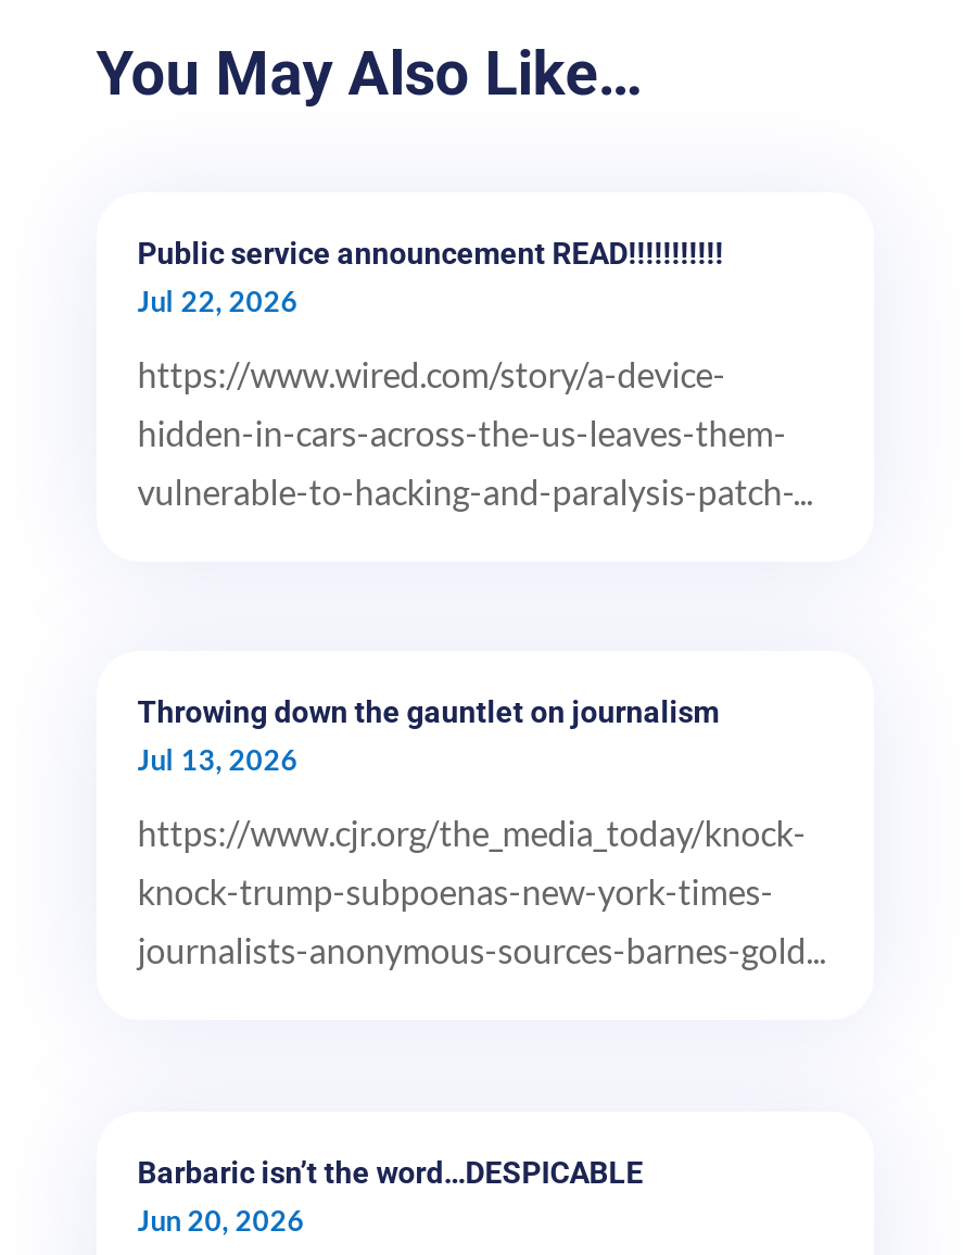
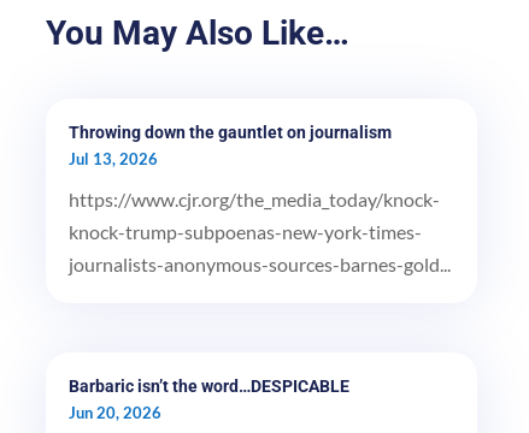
- Public service announcement READ!!!!!!!!!!!
- Jul 22, 2026
- https://www.wired.com/story/a-device-
- hidden-in-cars-across-the-us-leaves-them-
- vulnerable-to-hacking-and-paralysis-patch-...
